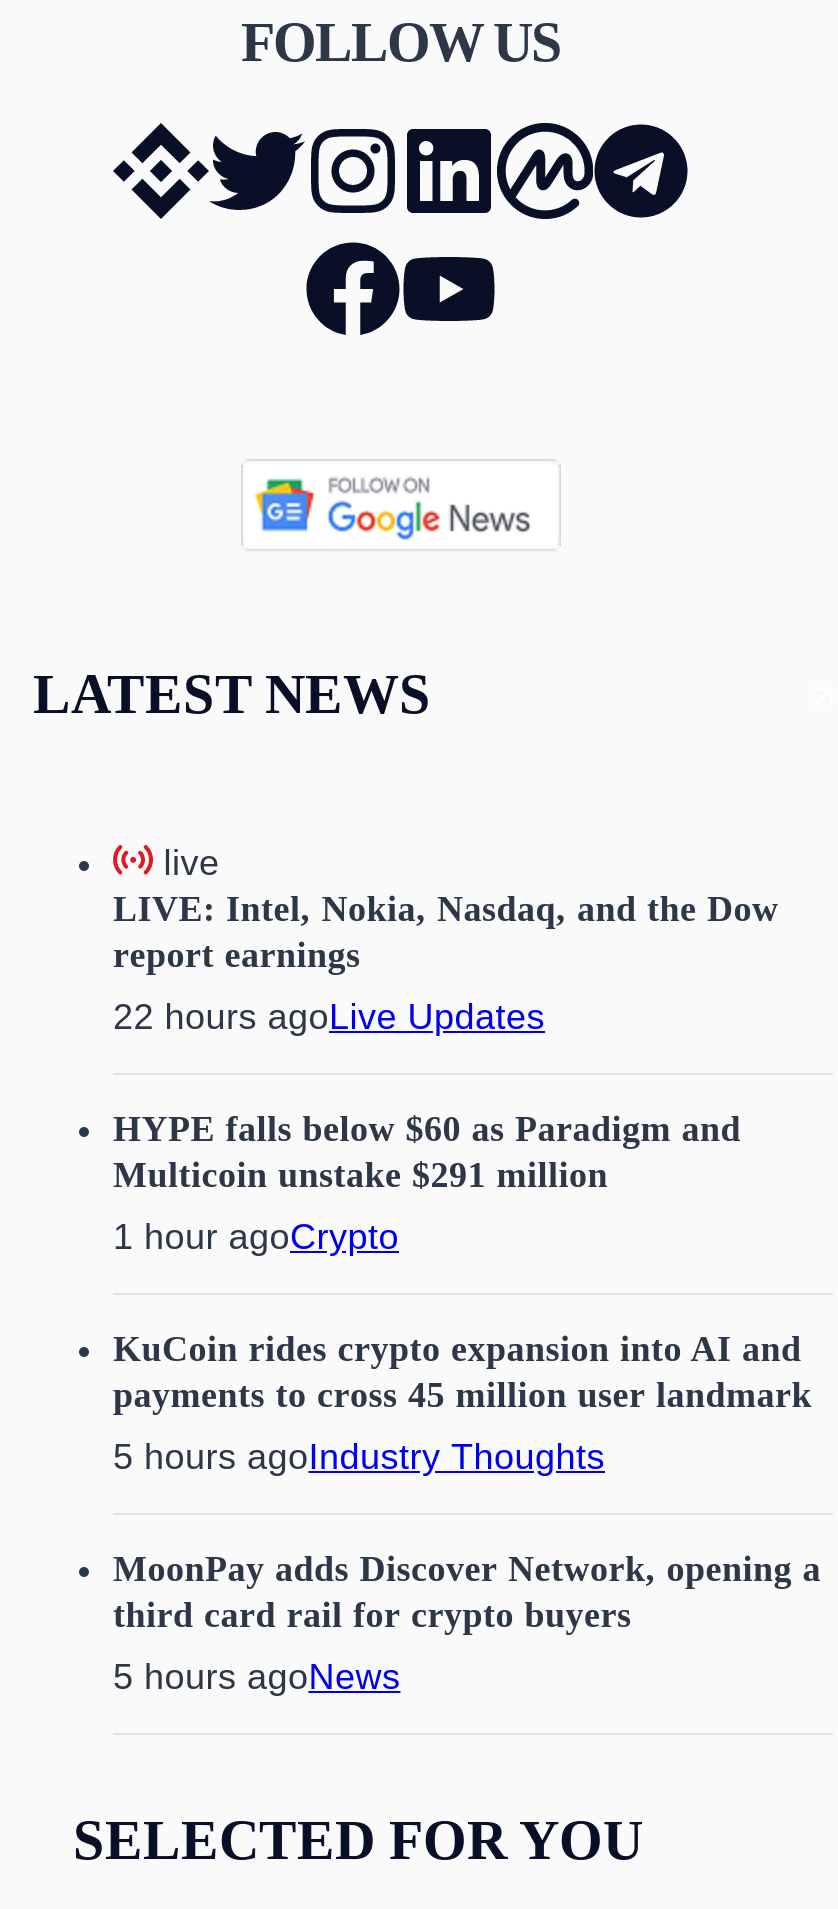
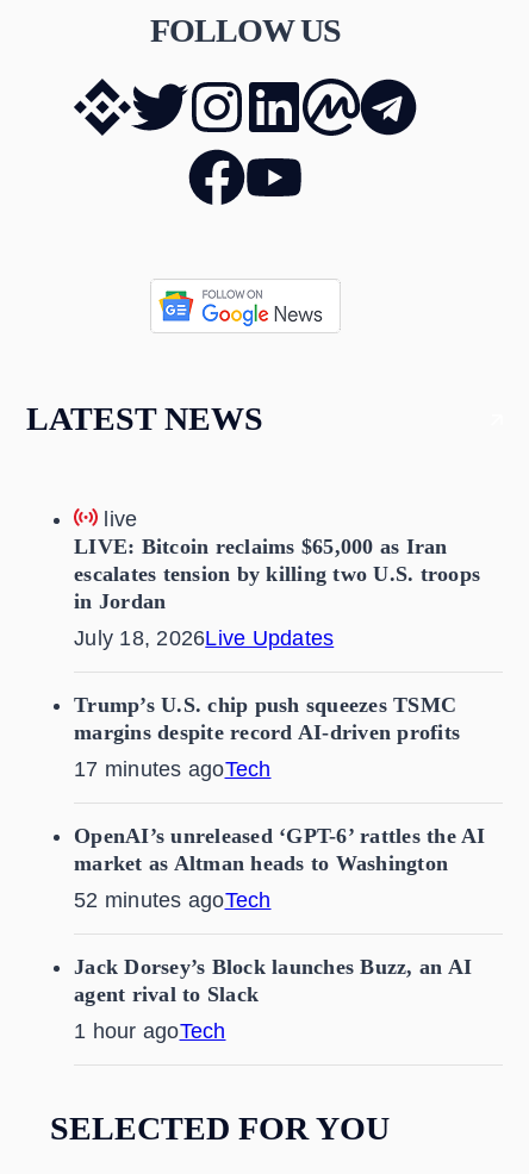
- LIVE: Intel, Nokia, Nasdaq, and the Dow
- report earnings
+ LIVE: Bitcoin reclaims $65,000 as Iran
+ escalates tension by killing two U.S. troops
+ in Jordan

- 22 hours agoLive Updates
+ July 18, 2026Live Updates

- HYPE falls below $60 as Paradigm and
- Multicoin unstake $291 million
+ Trump’s U.S. chip push squeezes TSMC
+ margins despite record AI-driven profits

- 1 hour agoCrypto
+ 17 minutes agoTech

- KuCoin rides crypto expansion into AI and
- payments to cross 45 million user landmark
+ OpenAI’s unreleased ‘GPT-6’ rattles the AI
+ market as Altman heads to Washington

- 5 hours agoIndustry Thoughts
+ 52 minutes agoTech

- MoonPay adds Discover Network, opening a
- third card rail for crypto buyers
+ Jack Dorsey’s Block launches Buzz, an AI
+ agent rival to Slack

- 5 hours agoNews
+ 1 hour agoTech
